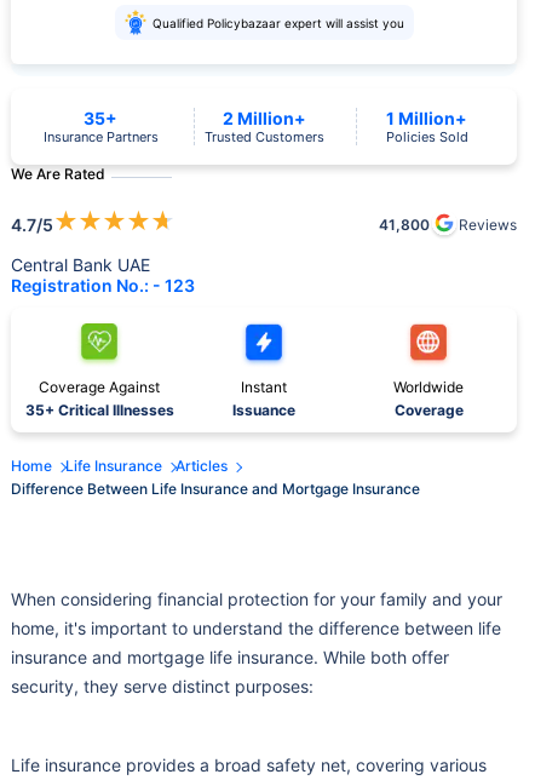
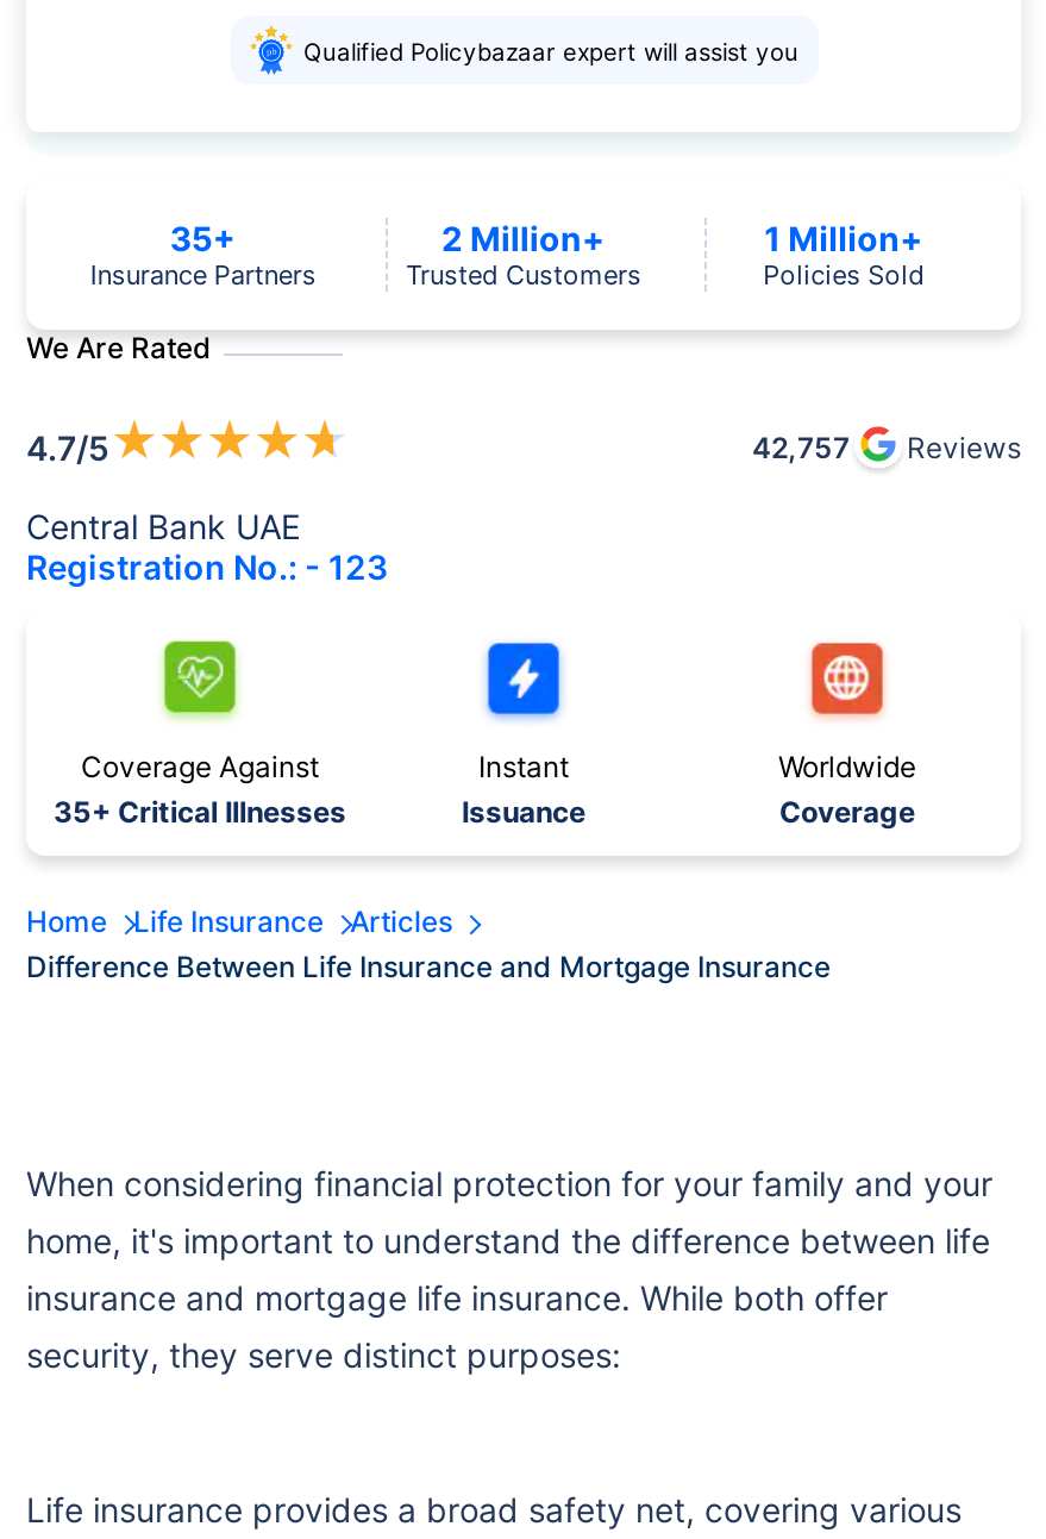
- 41,800 Reviews
+ 42,757 Reviews
